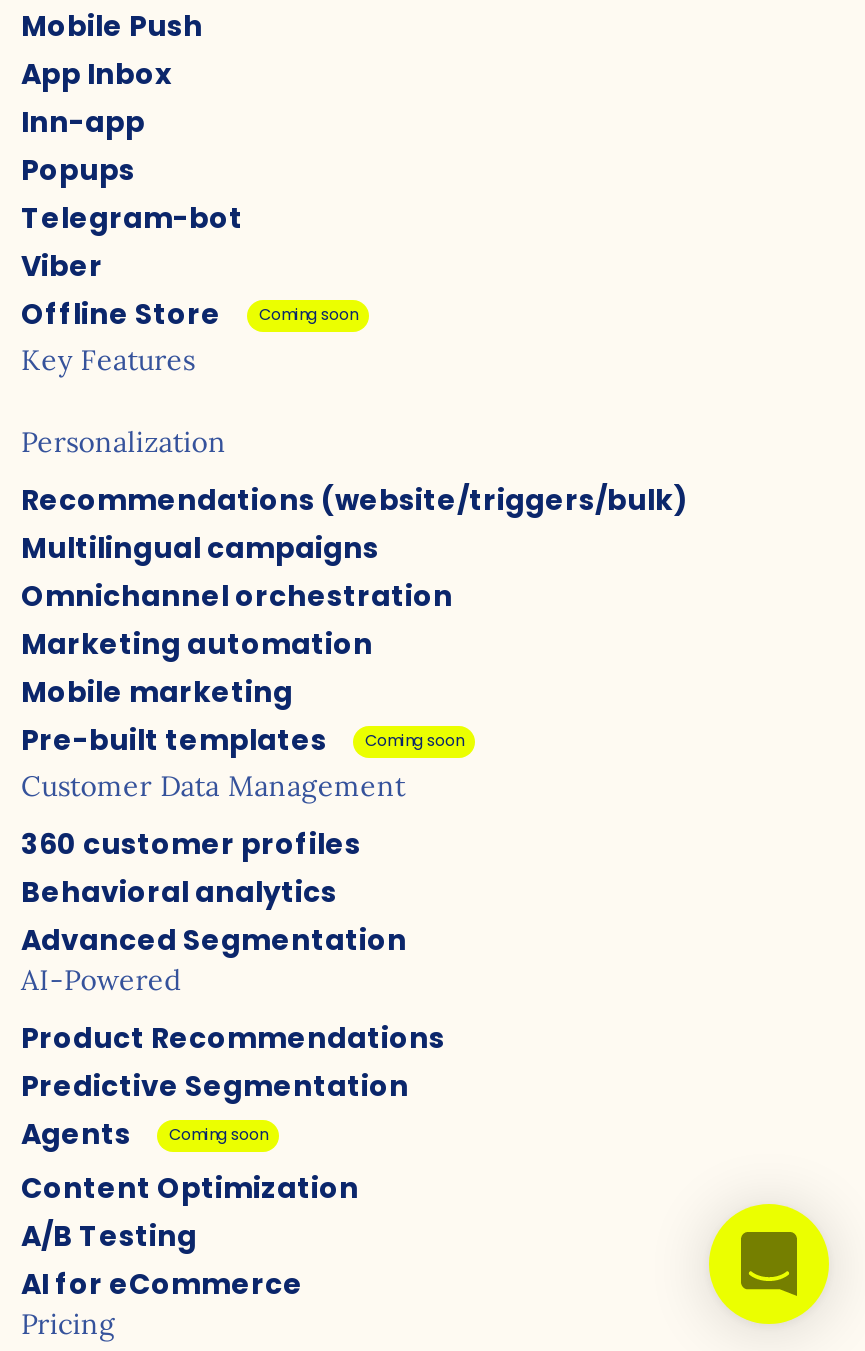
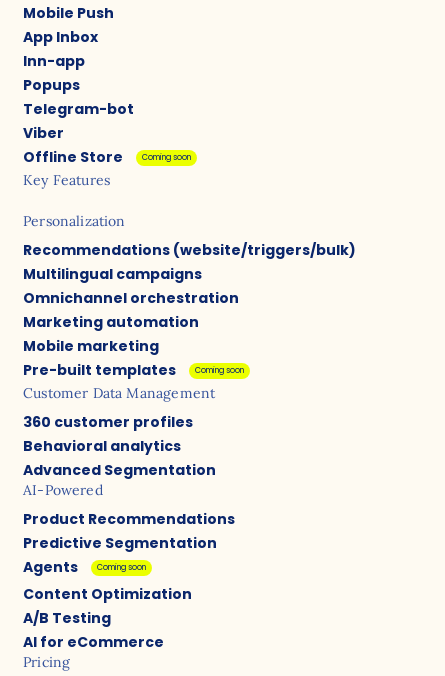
- [image]
